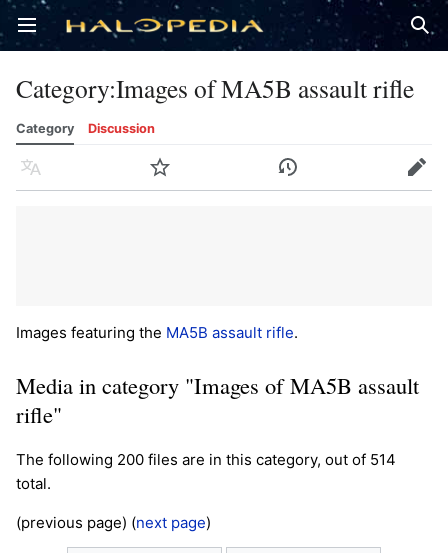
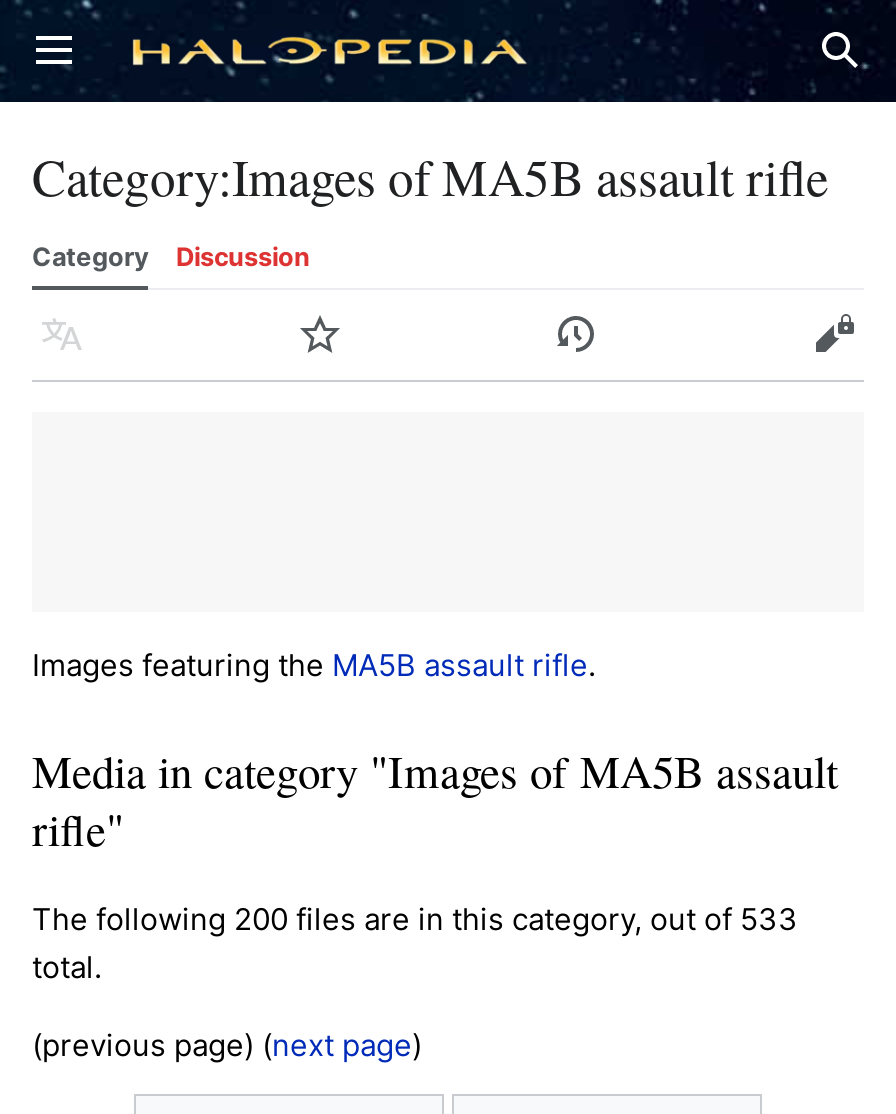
- The following 200 files are in this category, out of 514
+ The following 200 files are in this category, out of 533
